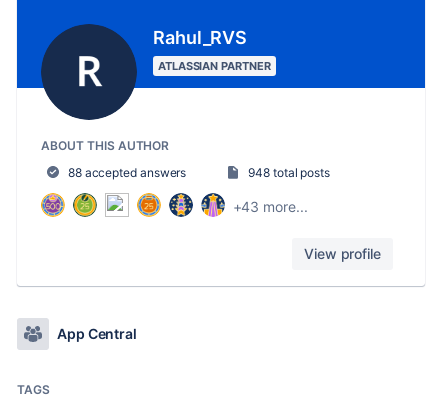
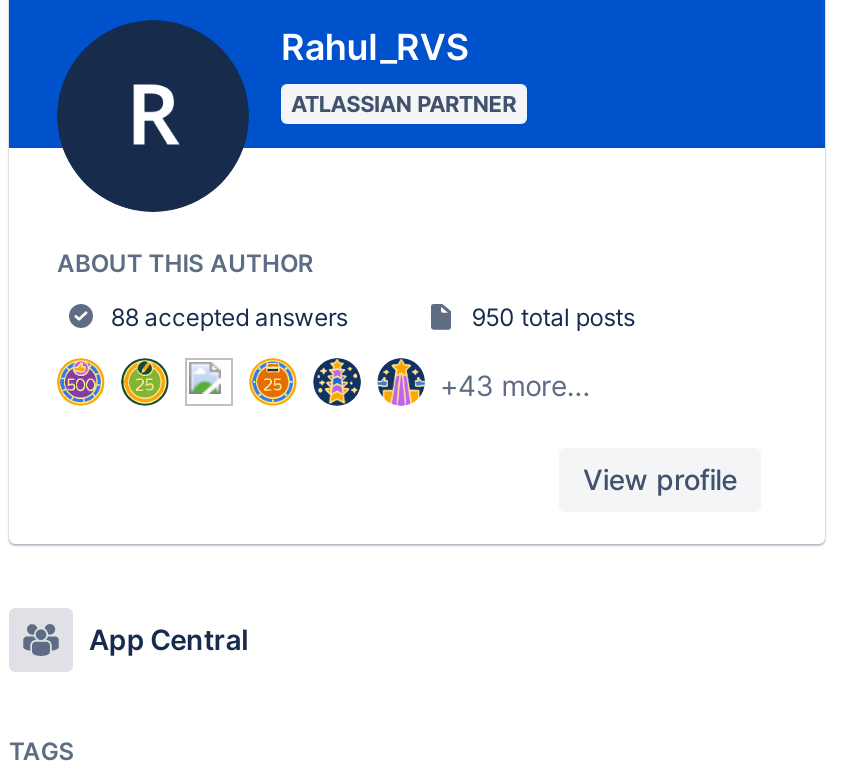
- 948 total posts
+ 950 total posts
